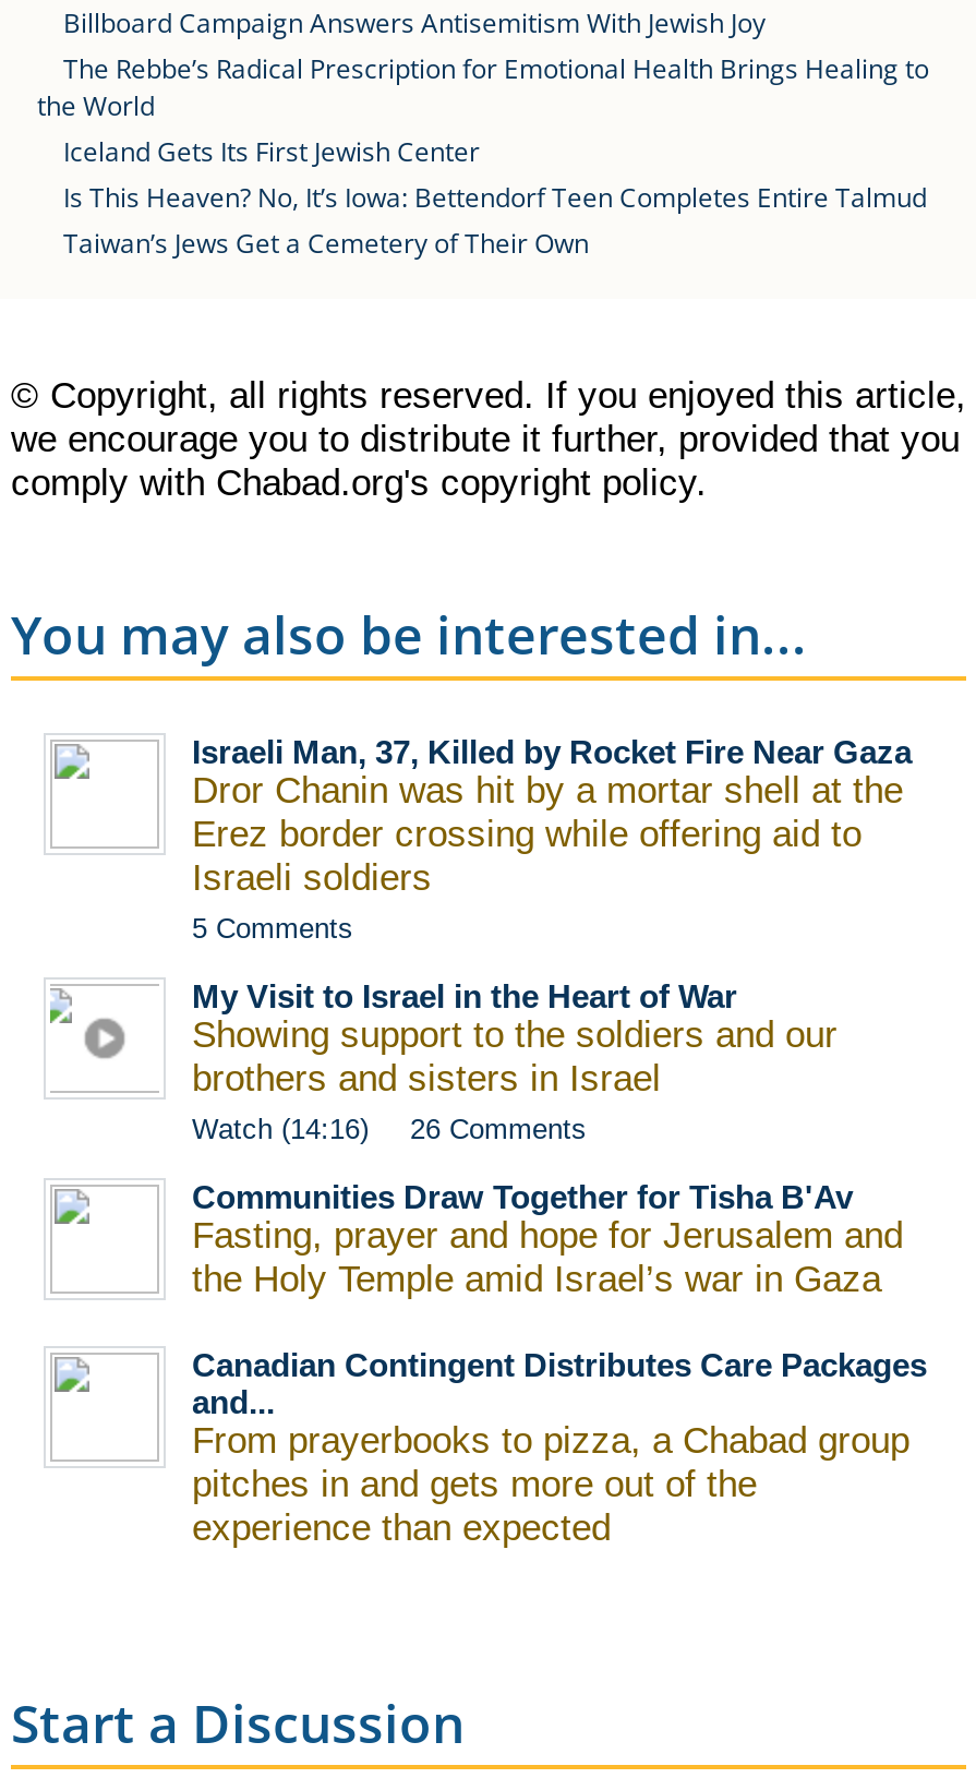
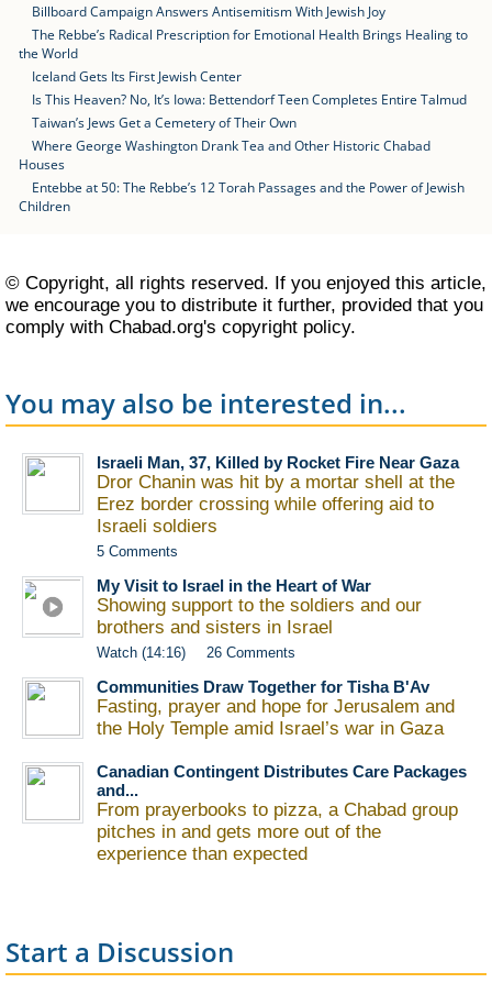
+ Where George Washington Drank Tea and Other Historic Chabad
+ Houses
+ Entebbe at 50: The Rebbe’s 12 Torah Passages and the Power of Jewish
+ Children
